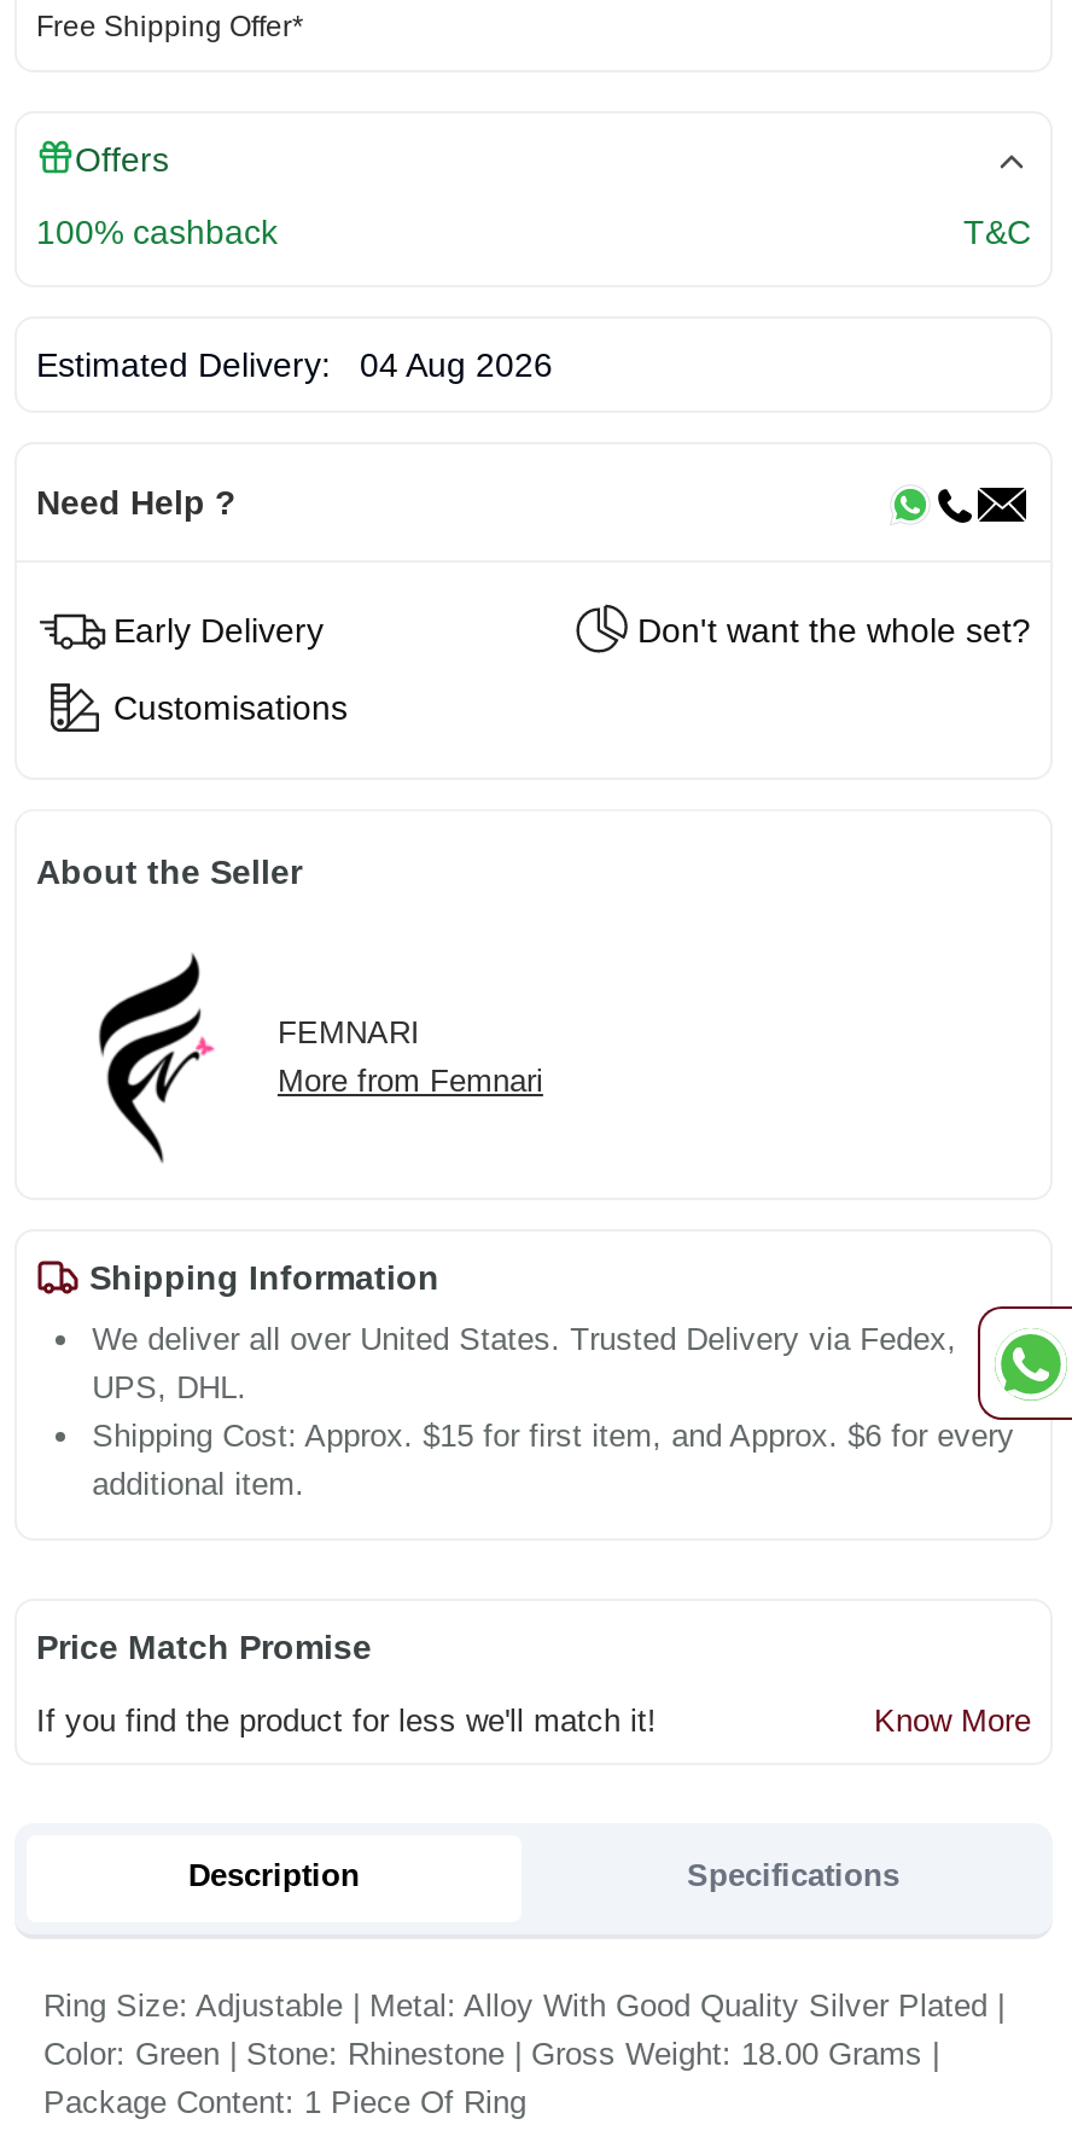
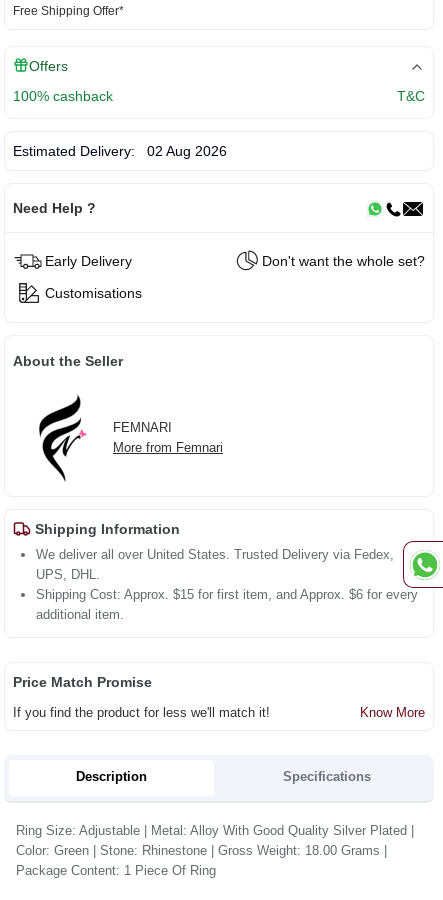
- Estimated Delivery: 04 Aug 2026
+ Estimated Delivery: 02 Aug 2026
